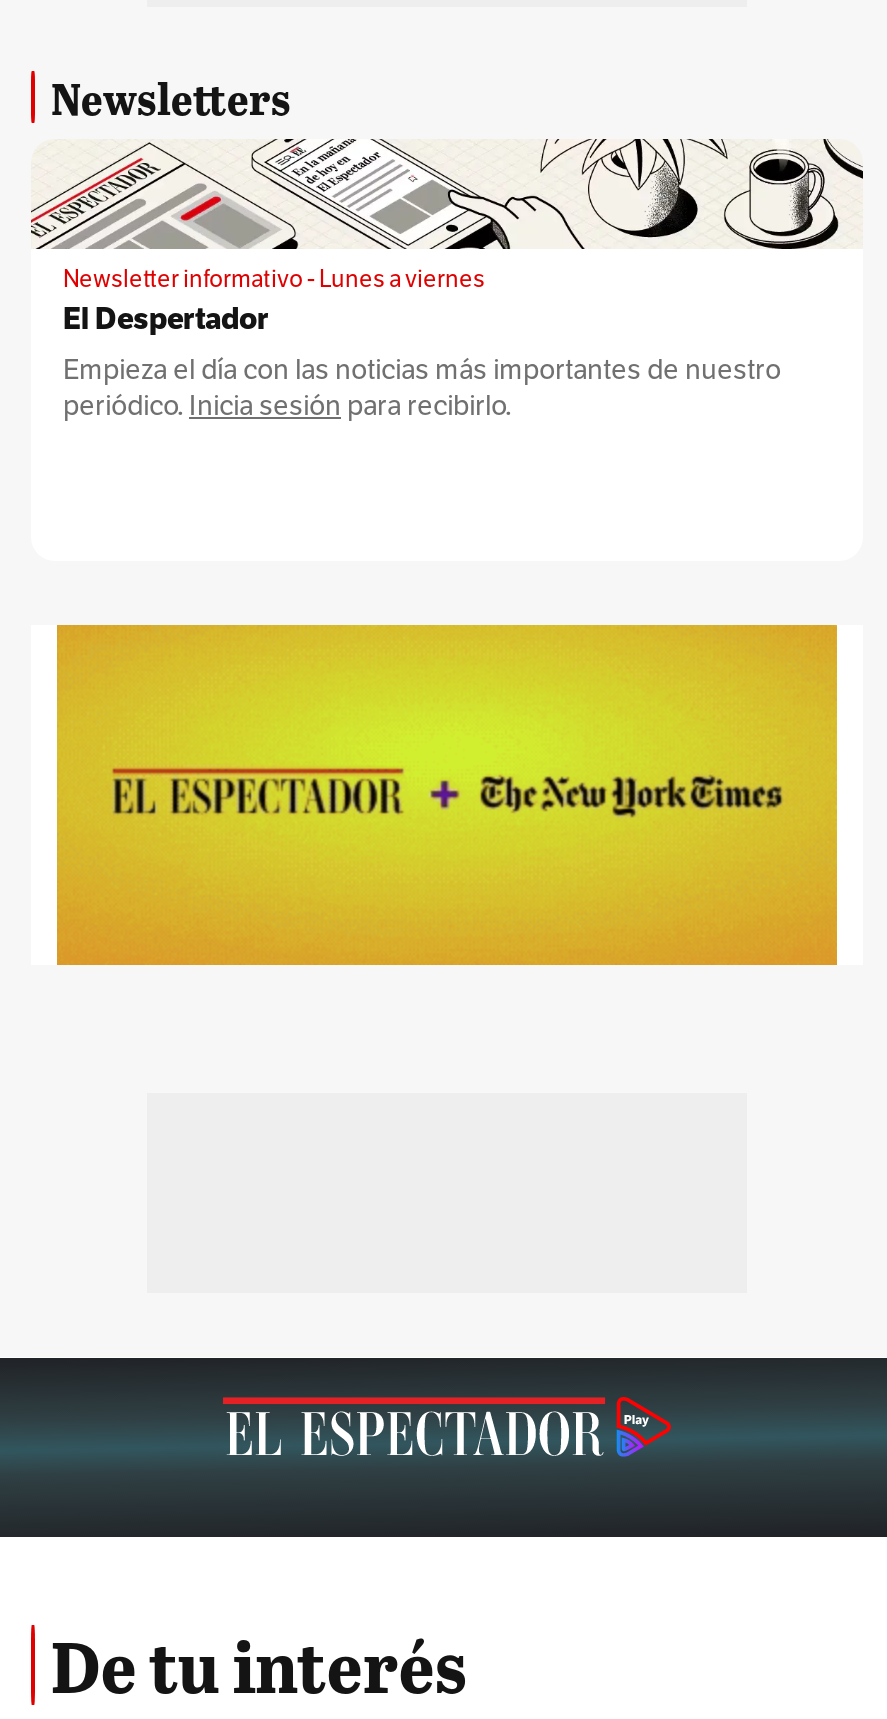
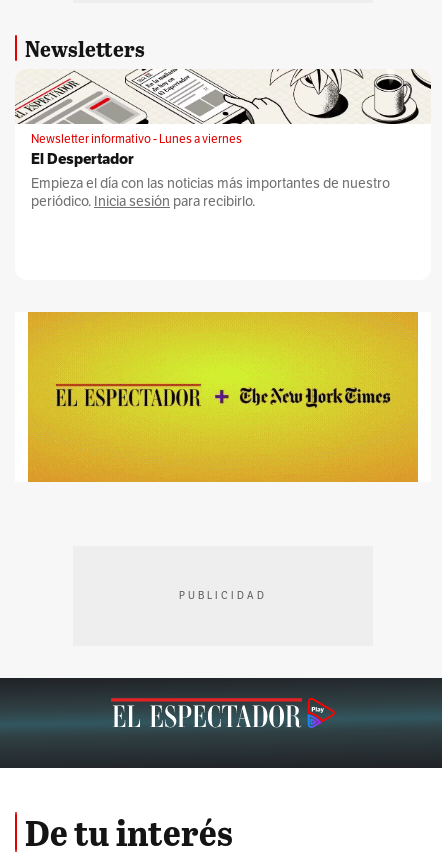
+ PUBLICIDAD
